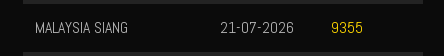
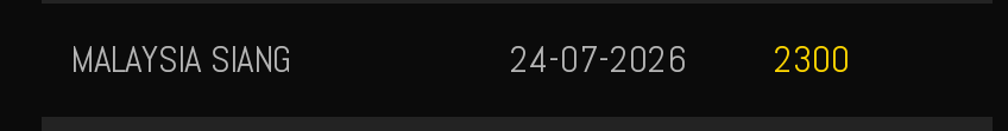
- 21-07-2026
+ 24-07-2026

- 9355
+ 2300
